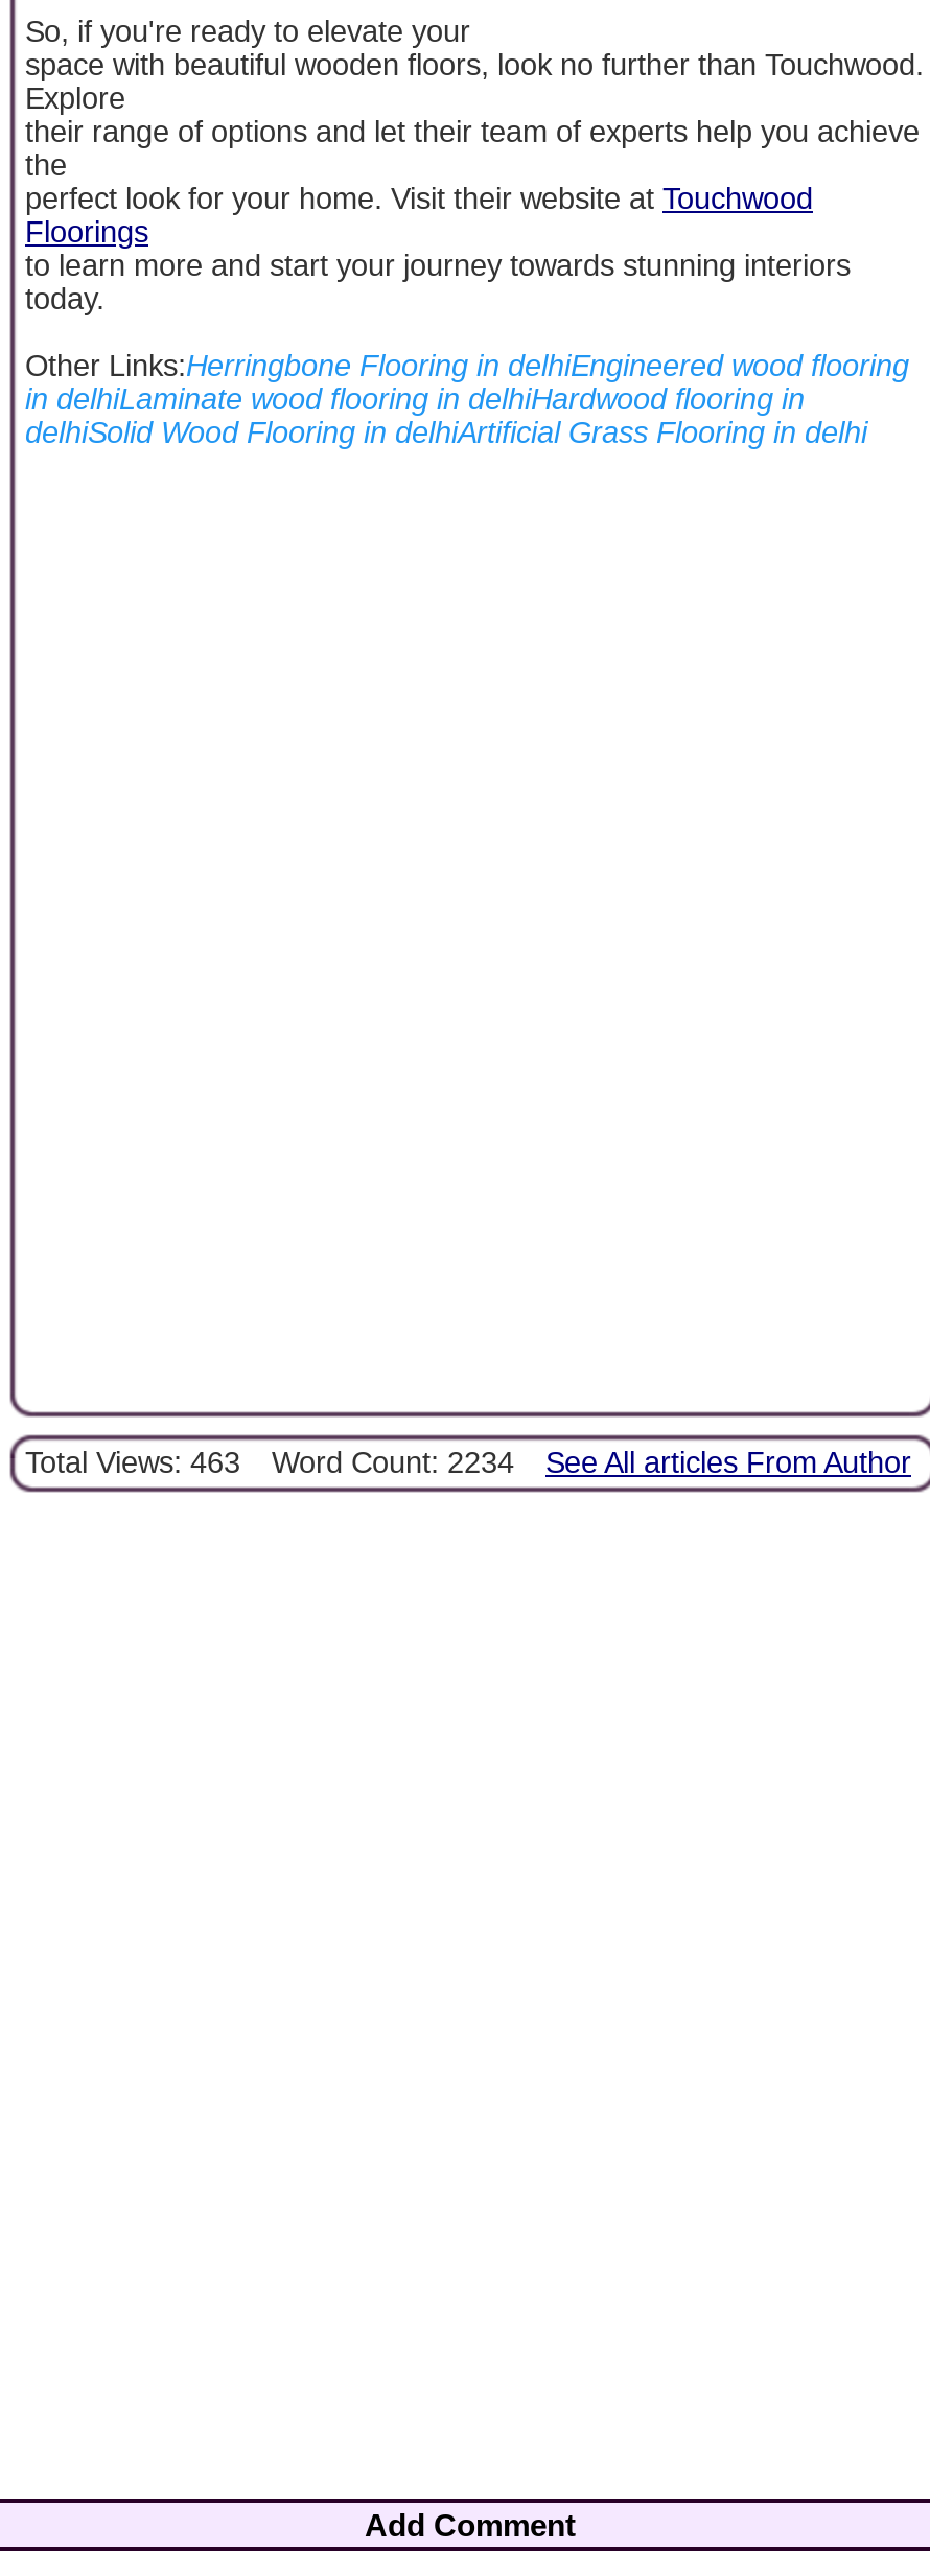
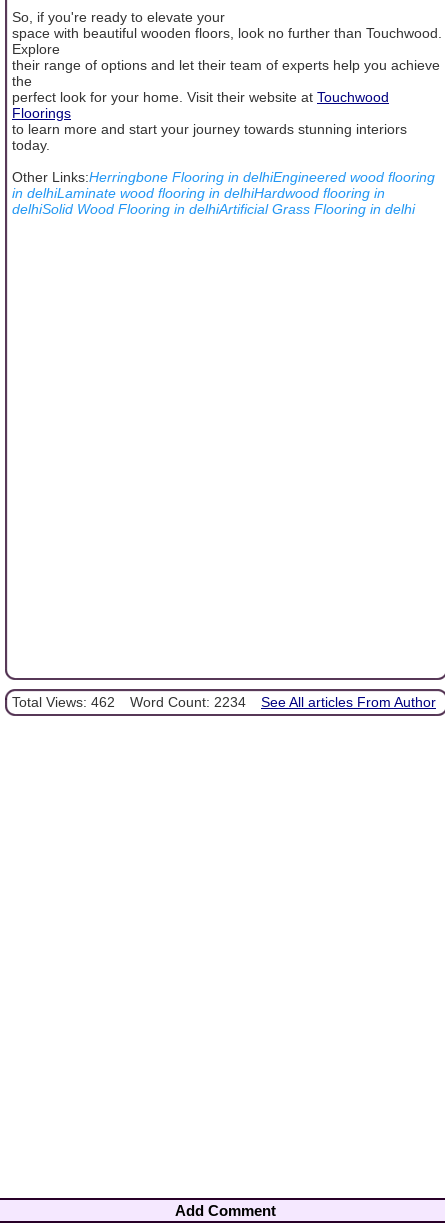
- Total Views: 463 Word Count: 2234 See All articles From Author
+ Total Views: 462 Word Count: 2234 See All articles From Author
